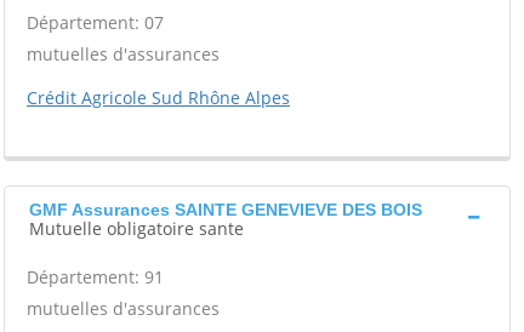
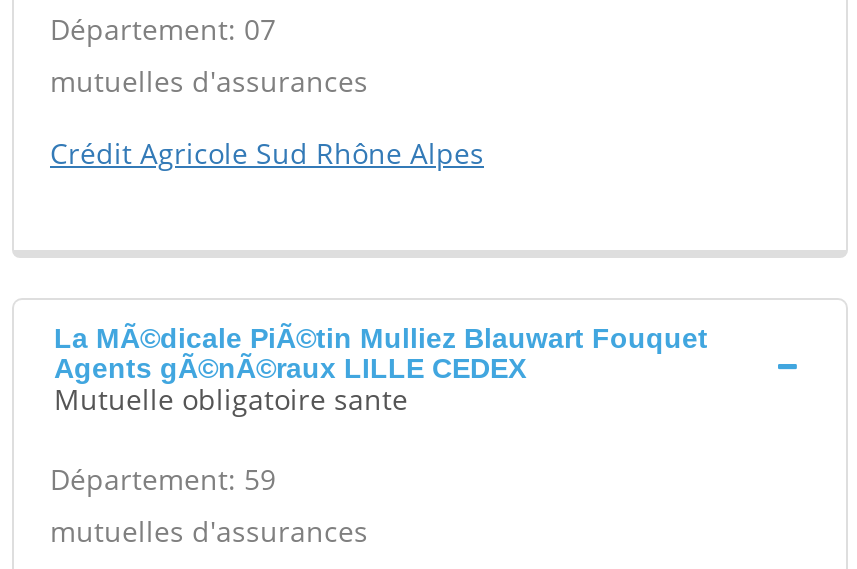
- GMF Assurances SAINTE GENEVIEVE DES BOIS
+ La MÃ©dicale PiÃ©tin Mulliez Blauwart Fouquet
+ Agents gÃ©nÃ©raux LILLE CEDEX

- Département: 91
+ Département: 59
